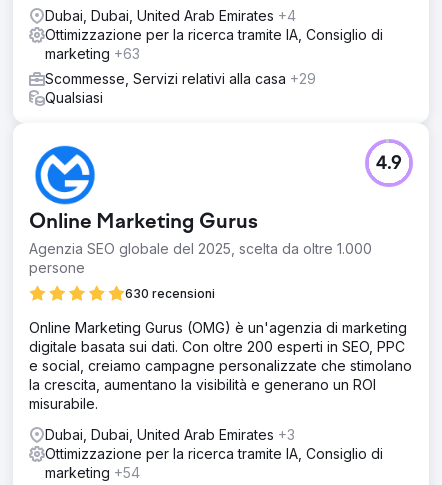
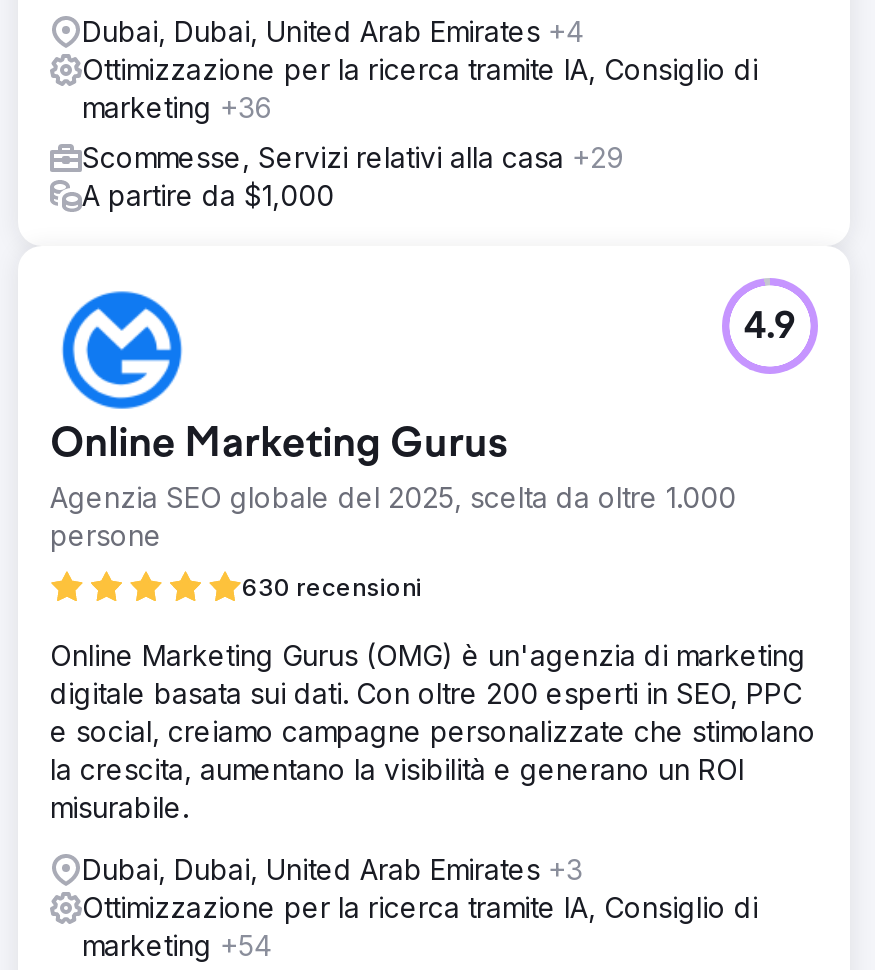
- marketing +63
+ marketing +36

- Qualsiasi
+ A partire da $1,000
